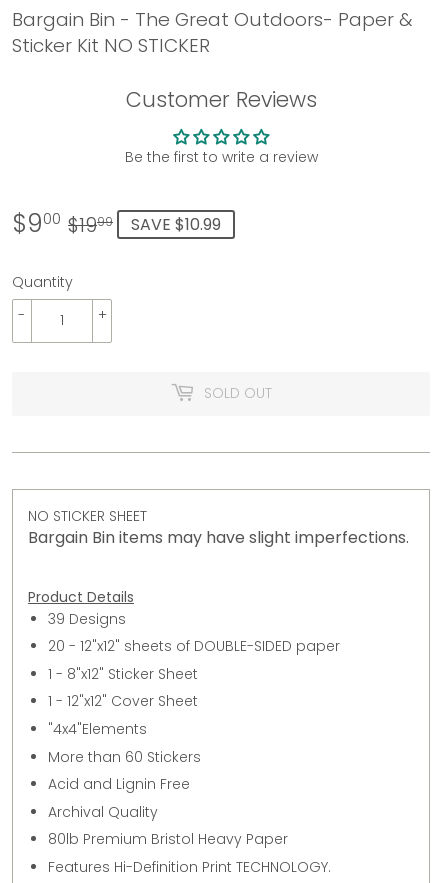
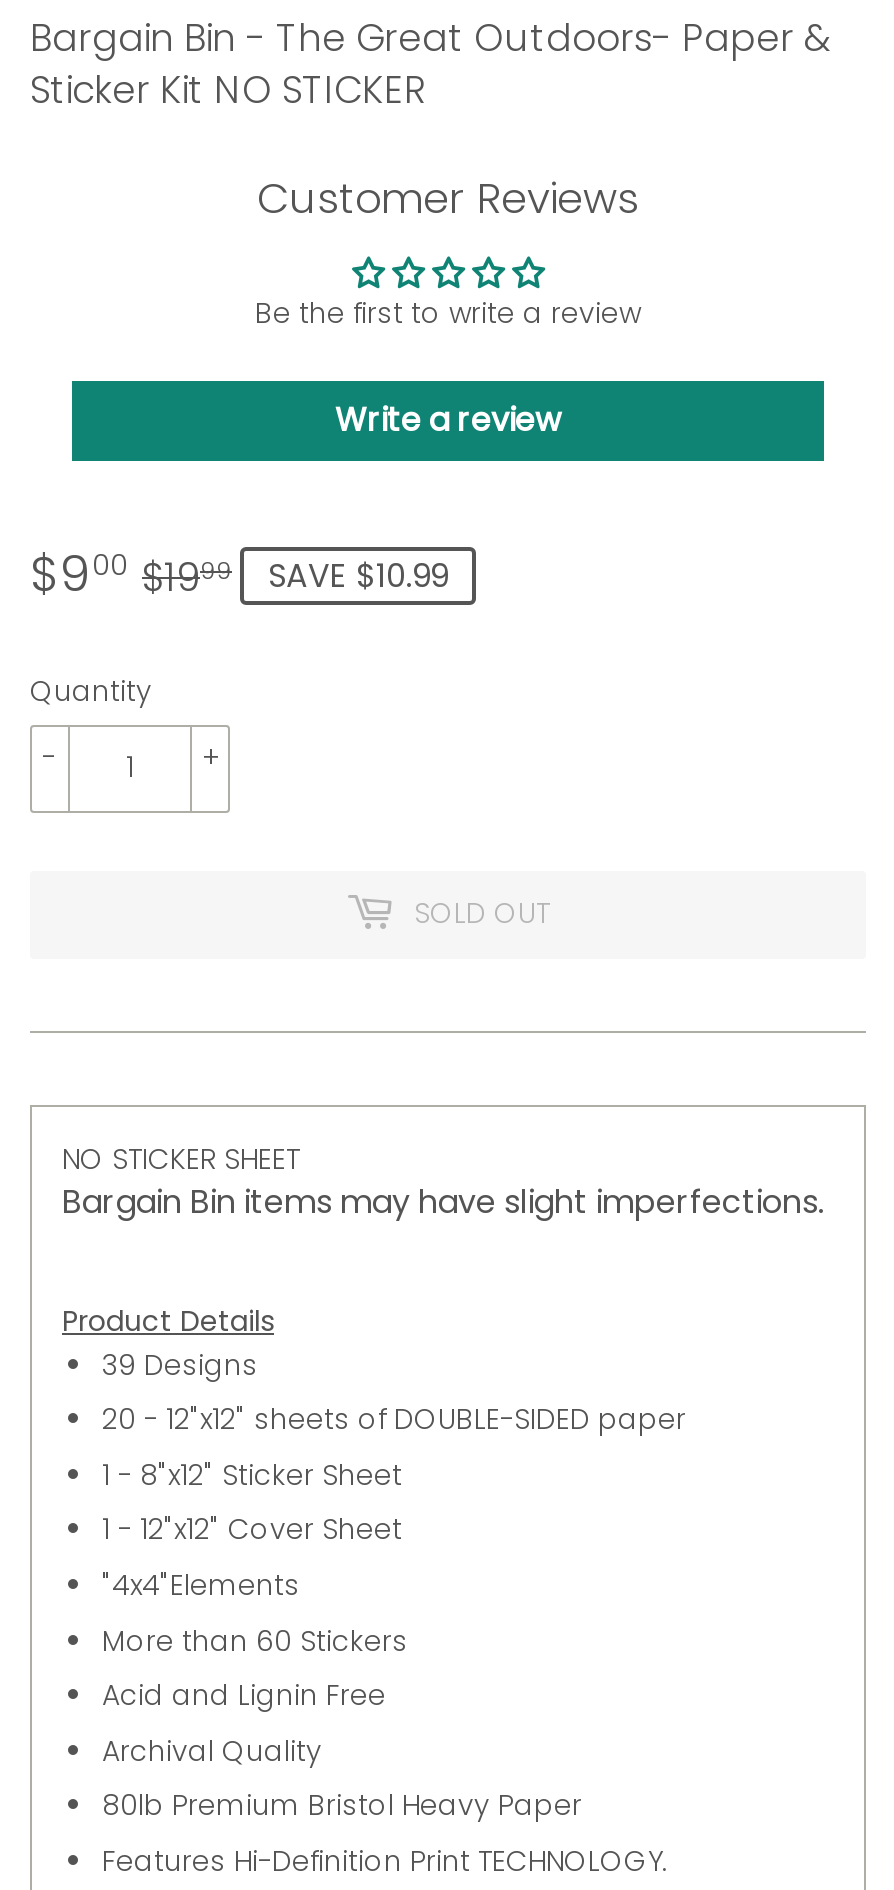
+ Write a review
